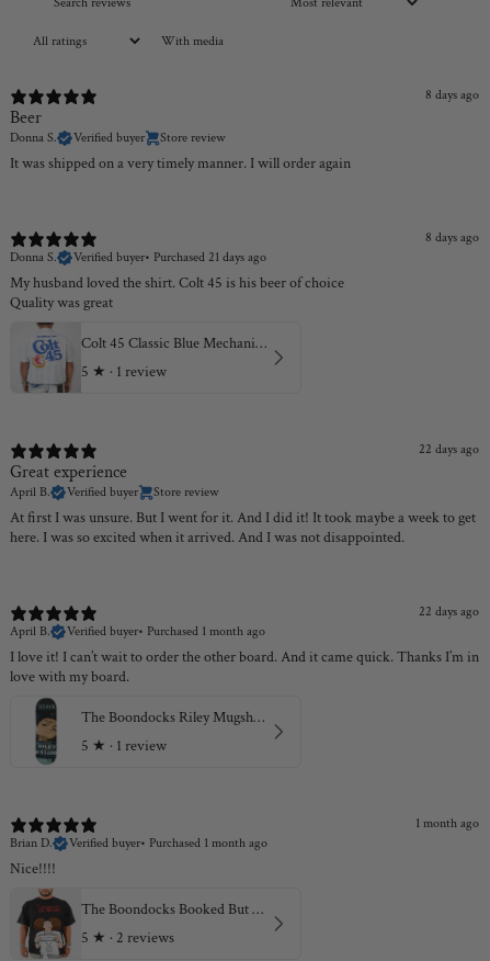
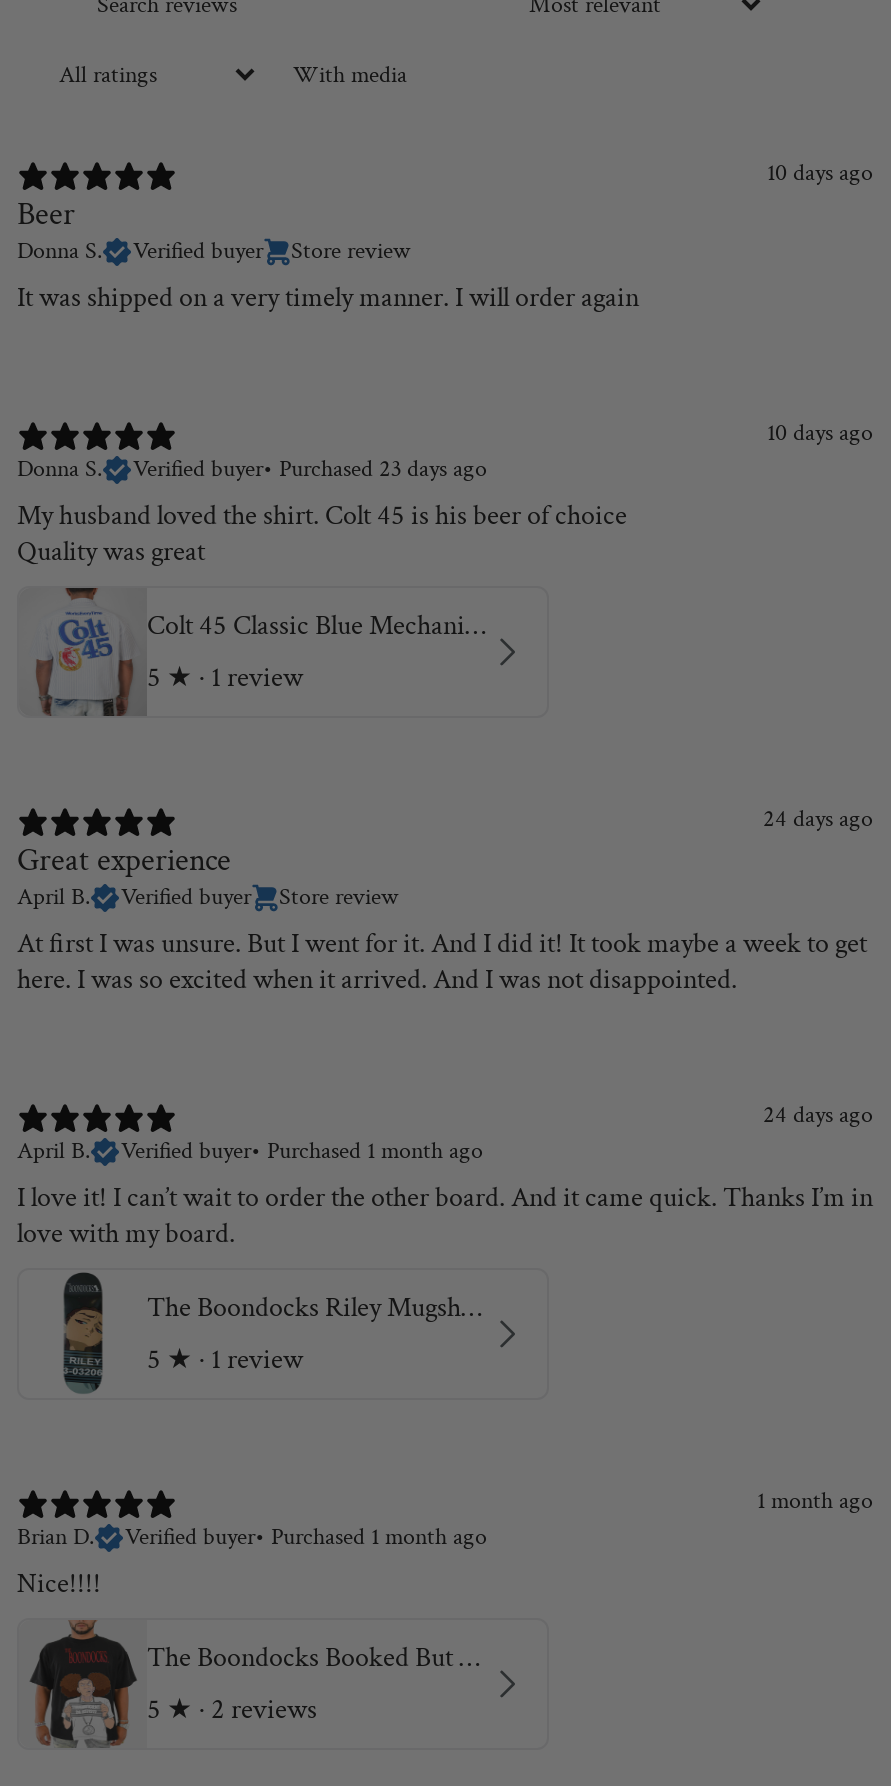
- 8 days ago
+ 10 days ago

- 8 days ago
+ 10 days ago

- Verified buyer• Purchased 21 days ago
+ Verified buyer• Purchased 23 days ago

- 22 days ago
+ 24 days ago

- 22 days ago
+ 24 days ago
